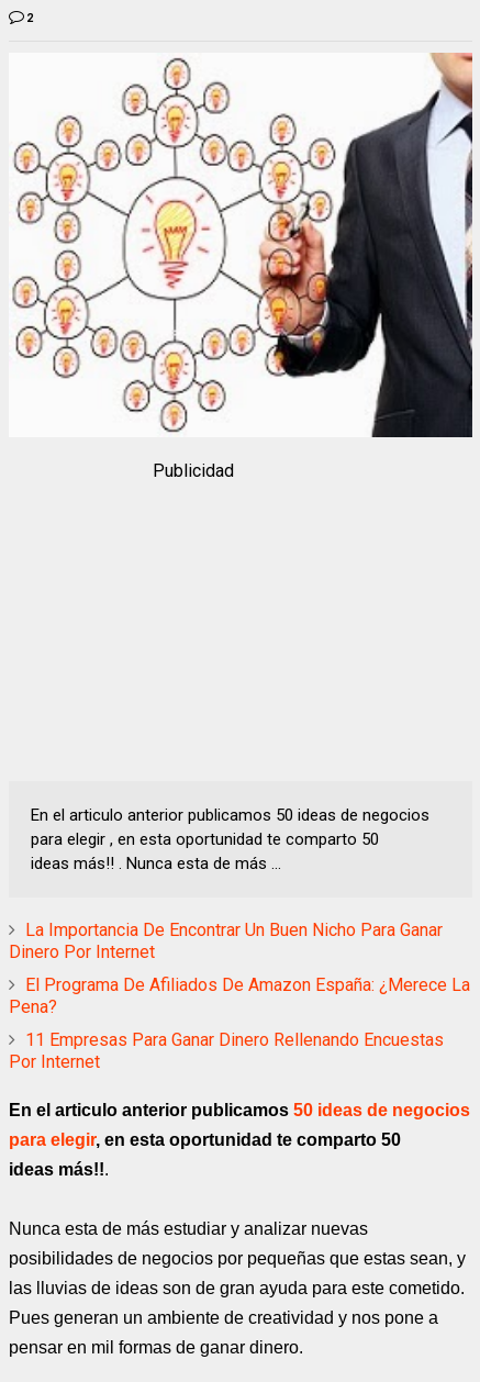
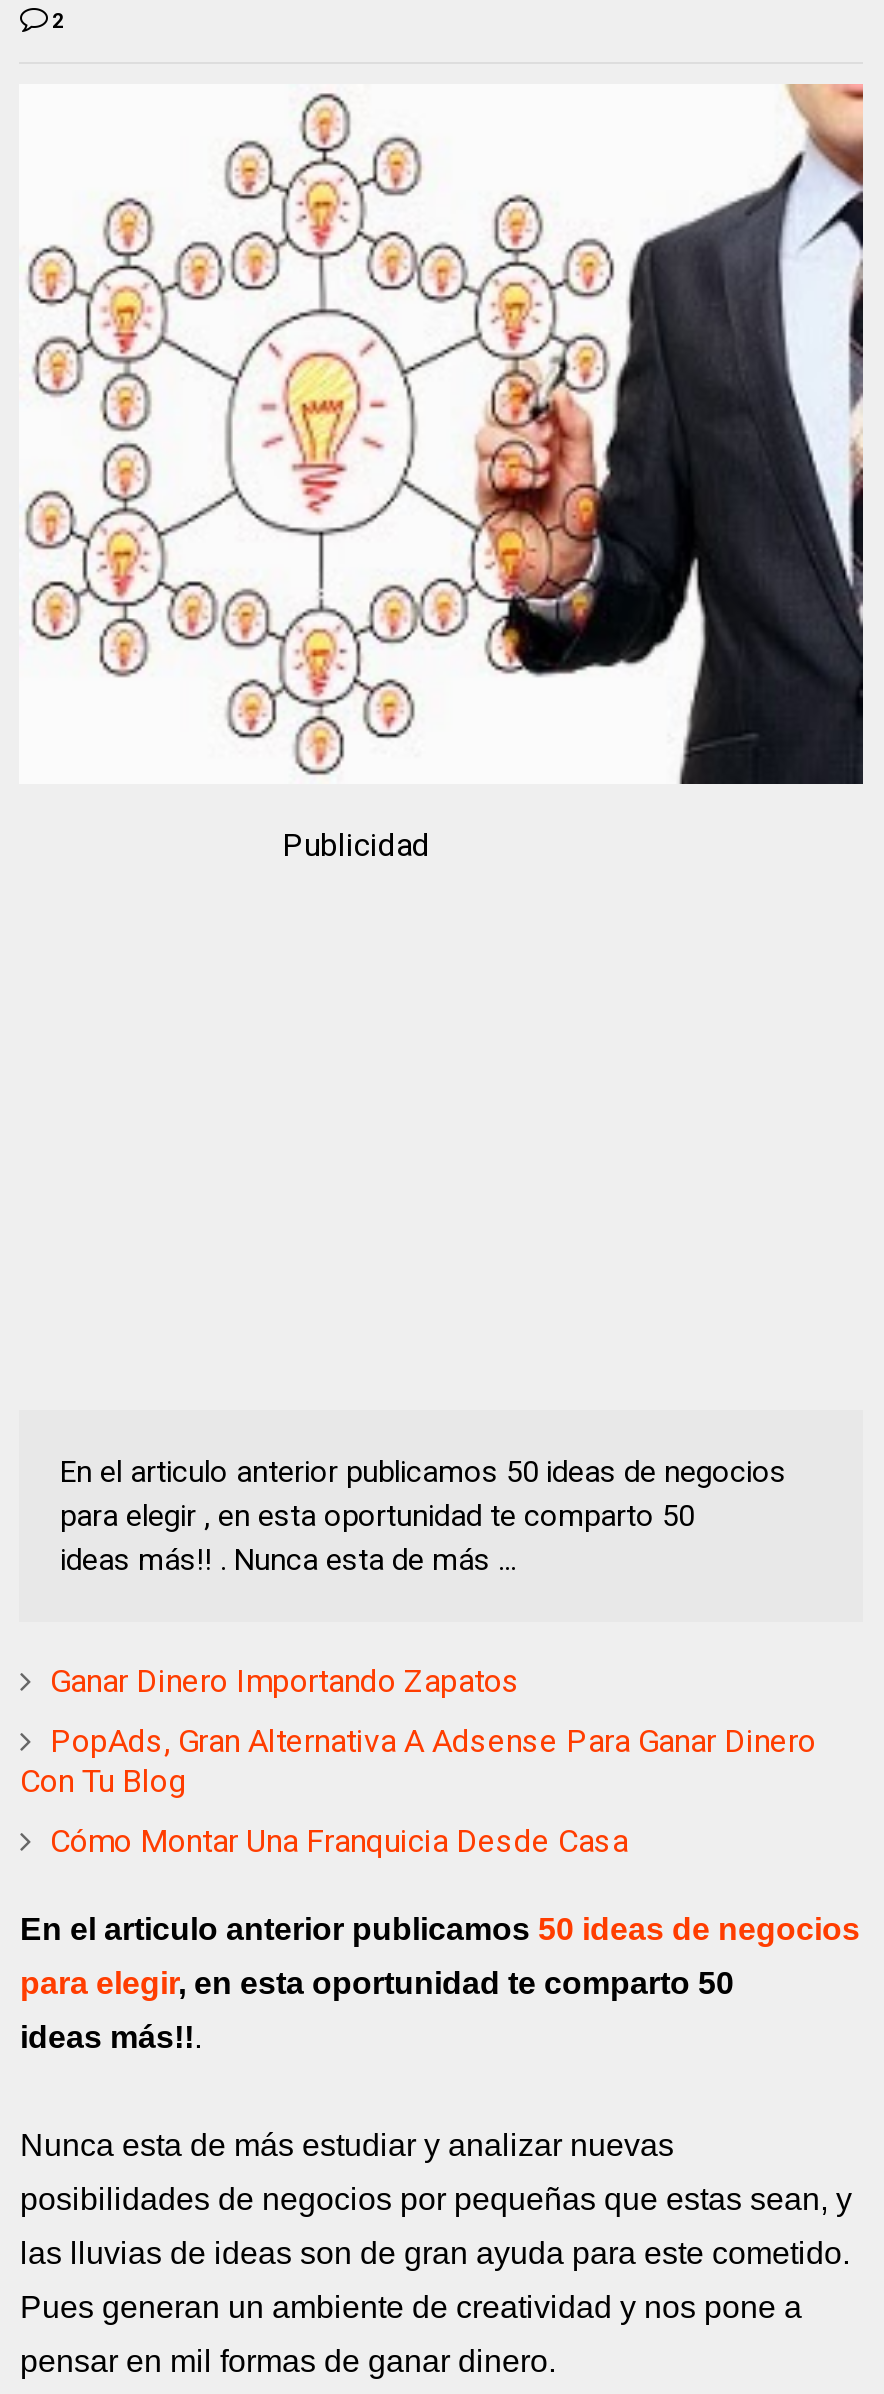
- La Importancia De Encontrar Un Buen Nicho Para Ganar
- Dinero Por Internet
+ Ganar Dinero Importando Zapatos

- El Programa De Afiliados De Amazon España: ¿Merece La
- Pena?
+ PopAds, Gran Alternativa A Adsense Para Ganar Dinero
+ Con Tu Blog

- 11 Empresas Para Ganar Dinero Rellenando Encuestas
- Por Internet
+ Cómo Montar Una Franquicia Desde Casa
